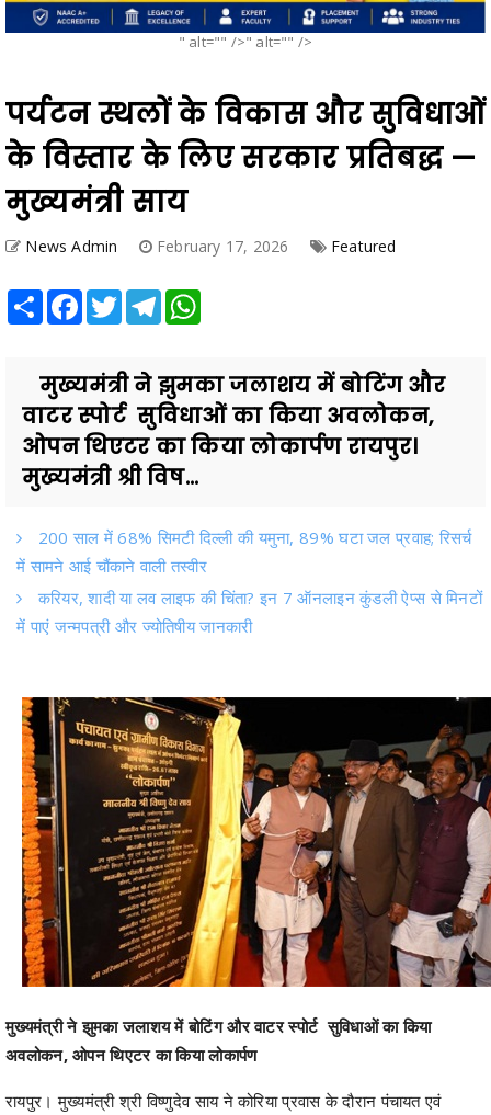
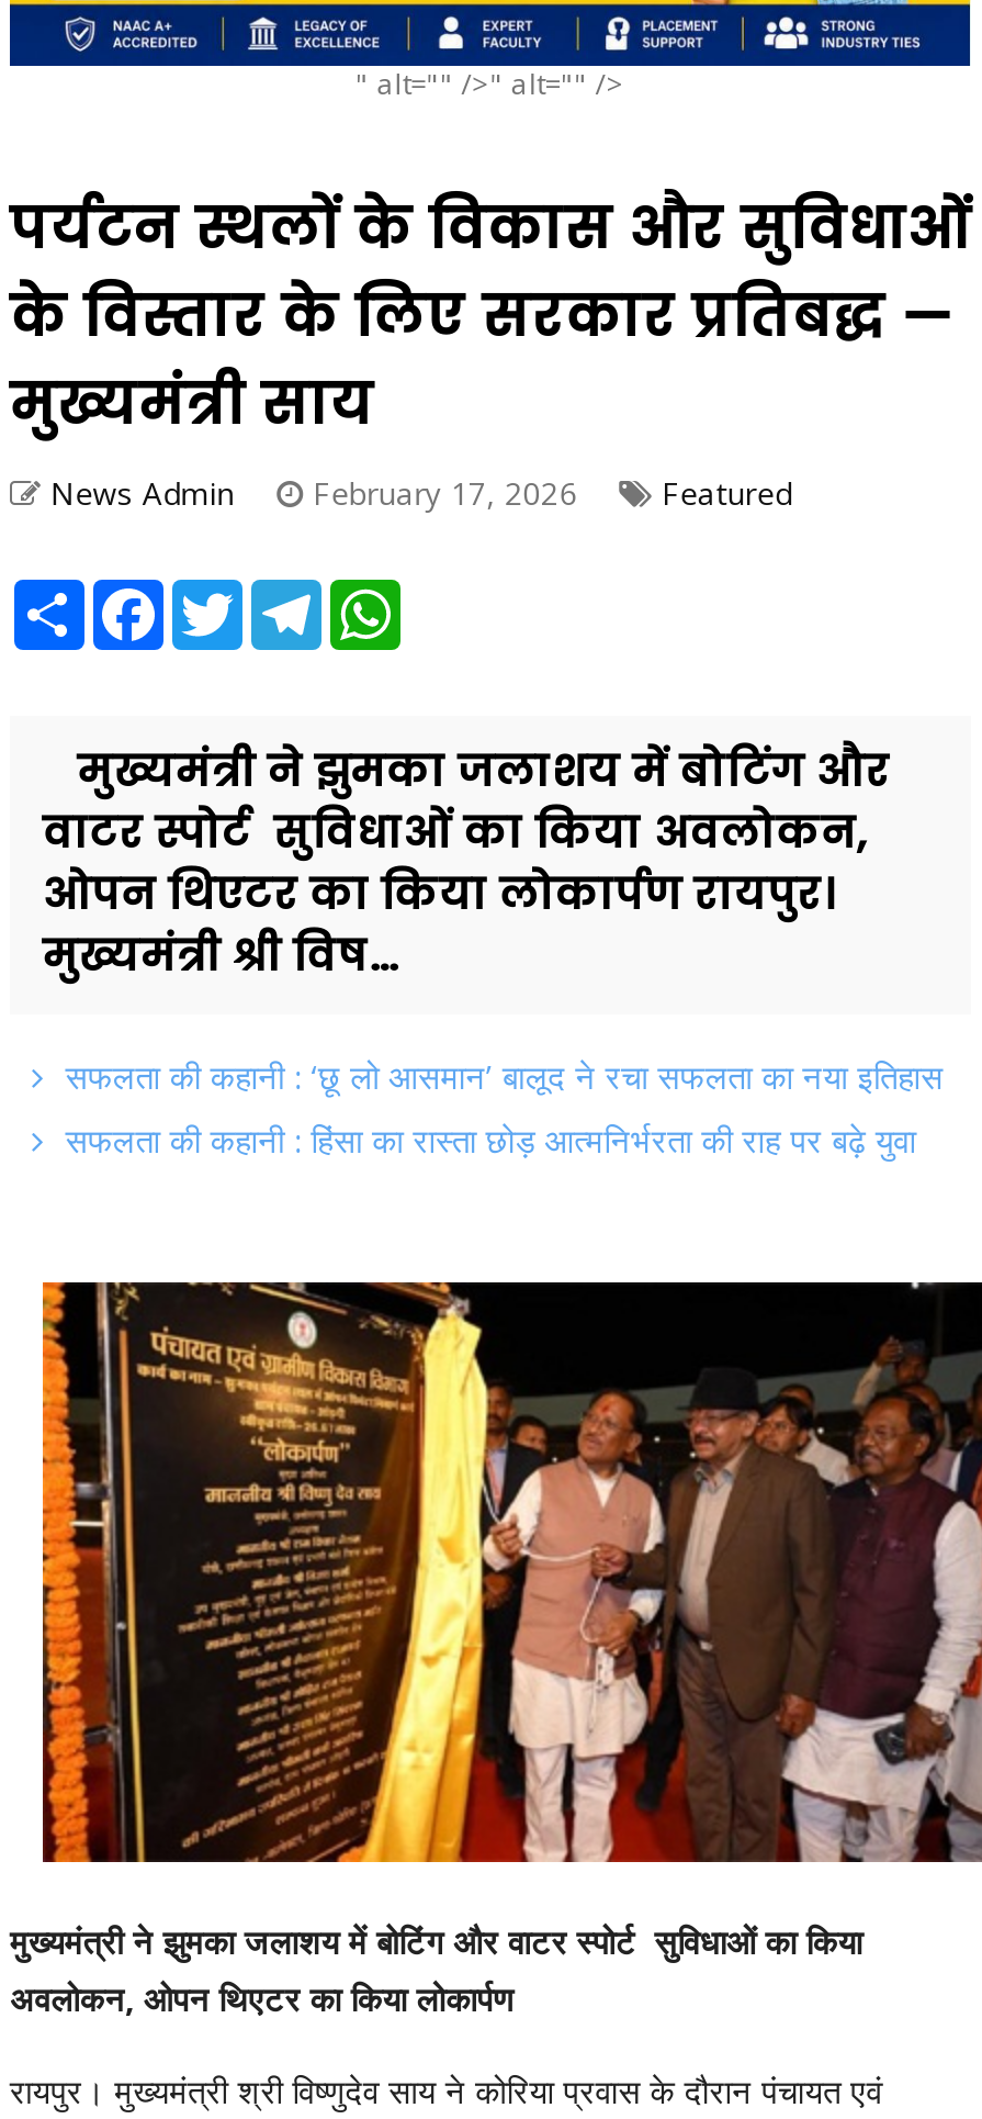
- 200 साल में 68% सिमटी दिल्ली की यमुना, 89% घटा जल प्रवाह; रिसर्च
- में सामने आई चौंकाने वाली तस्वीर
- करियर, शादी या लव लाइफ की चिंता? इन 7 ऑनलाइन कुंडली ऐप्स से मिनटों
- में पाएं जन्मपत्री और ज्योतिषीय जानकारी
+ सफलता की कहानी : ‘छू लो आसमान’ बालूद ने रचा सफलता का नया इतिहास
+ सफलता की कहानी : हिंसा का रास्ता छोड़ आत्मनिर्भरता की राह पर बढ़े युवा
